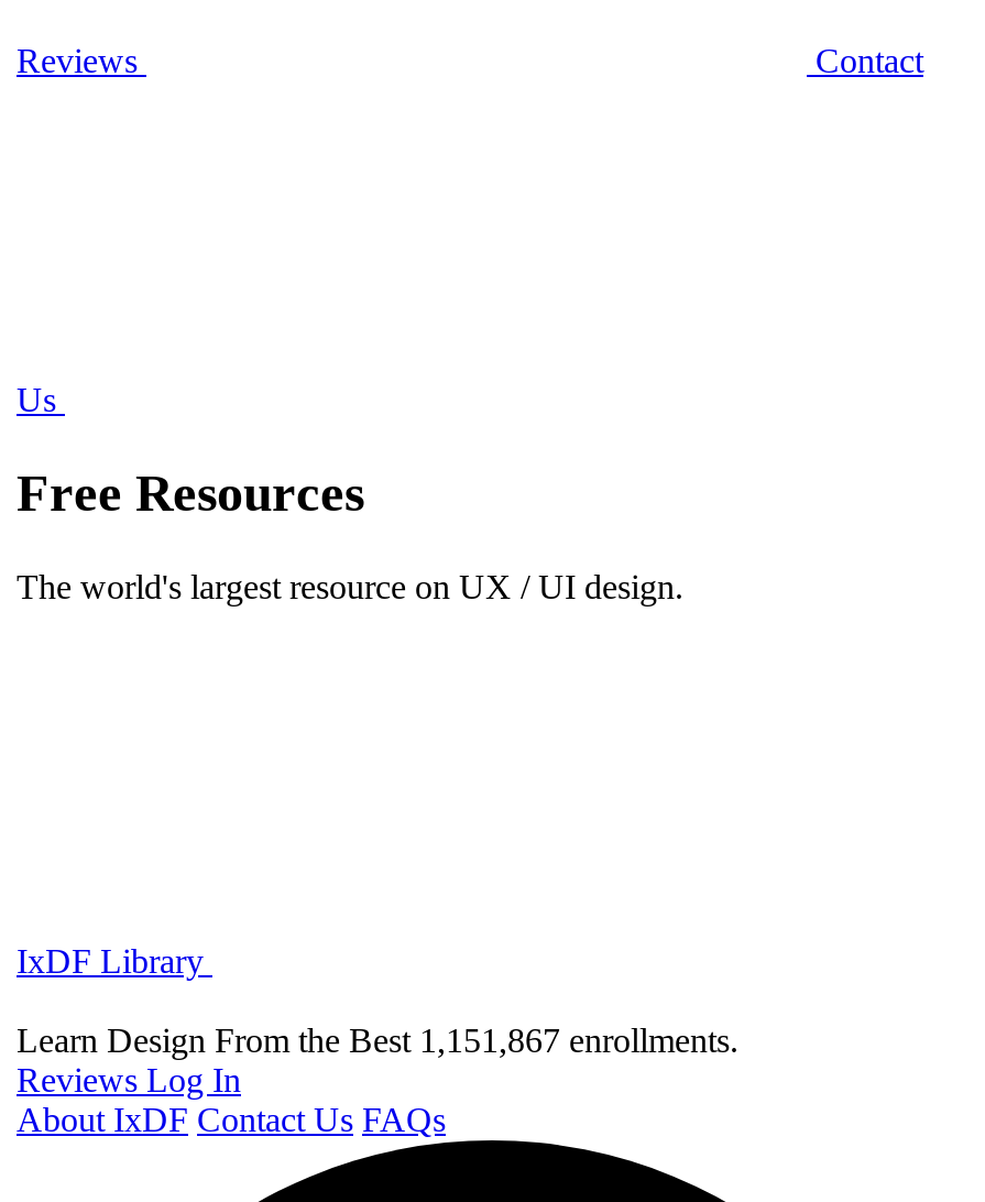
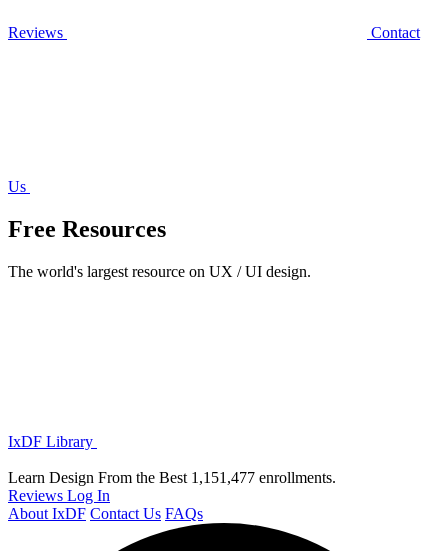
- Learn Design From the Best 1,151,867 enrollments.
+ Learn Design From the Best 1,151,477 enrollments.
